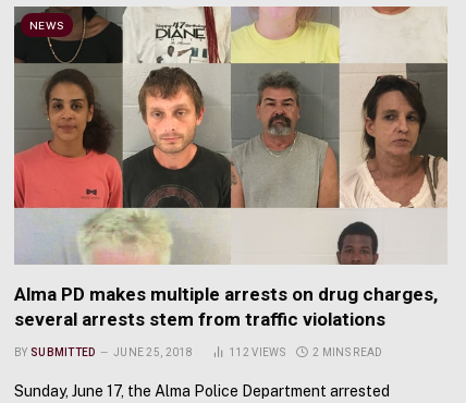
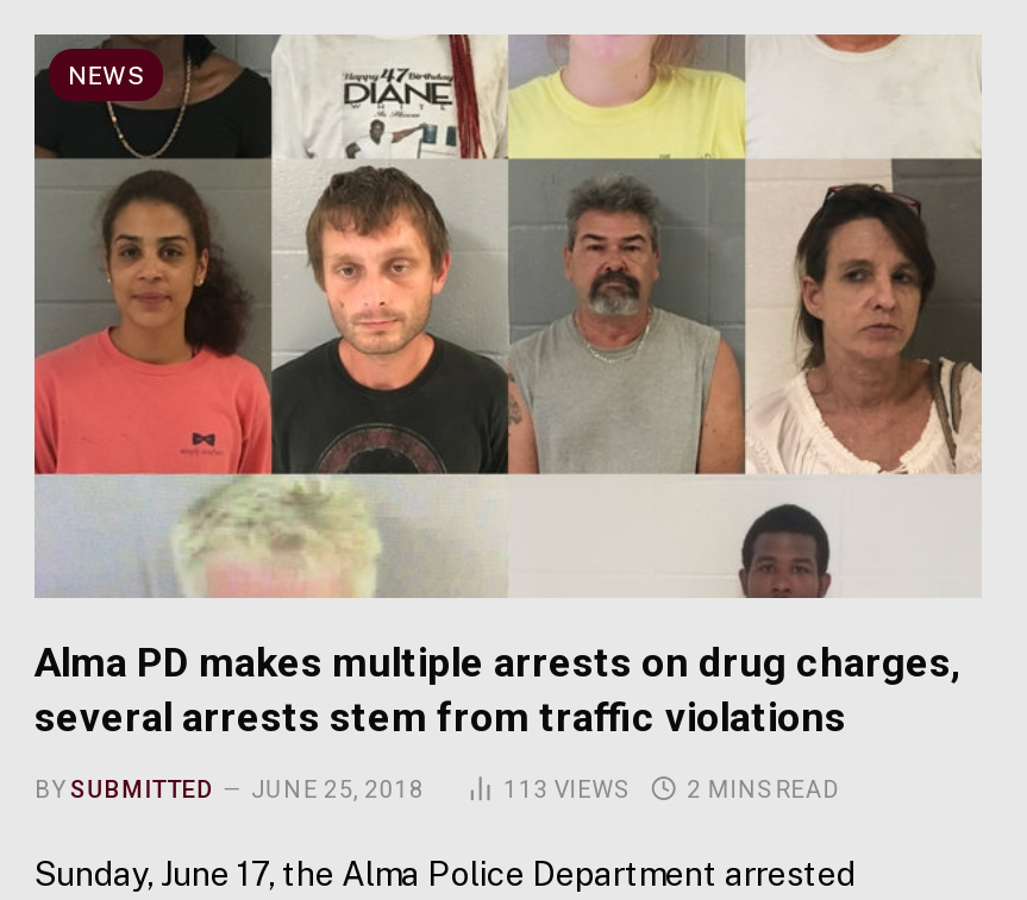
- 112 VIEWS
+ 113 VIEWS
